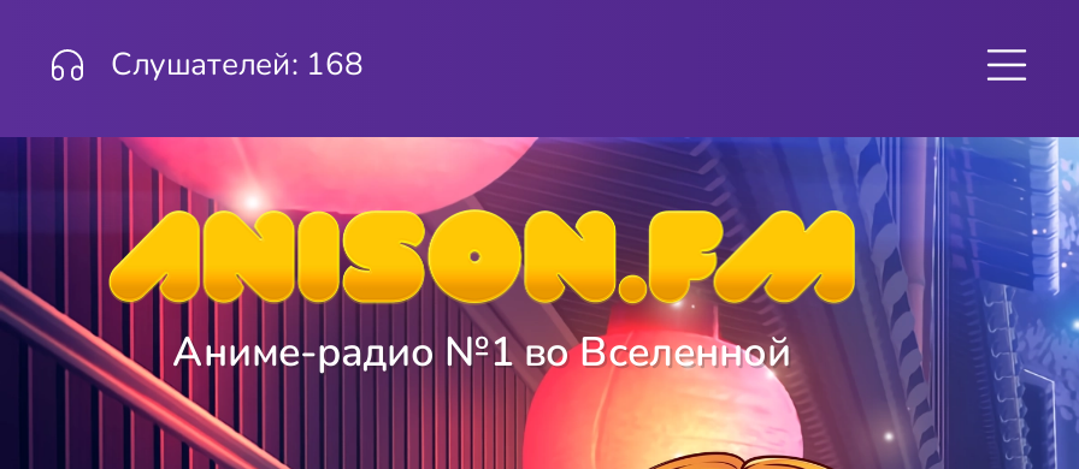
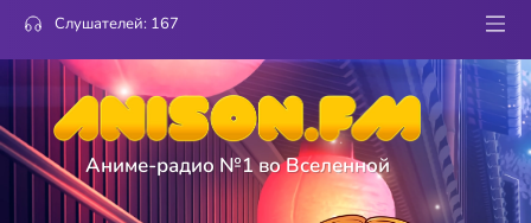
- Слушателей: 168
+ Слушателей: 167
